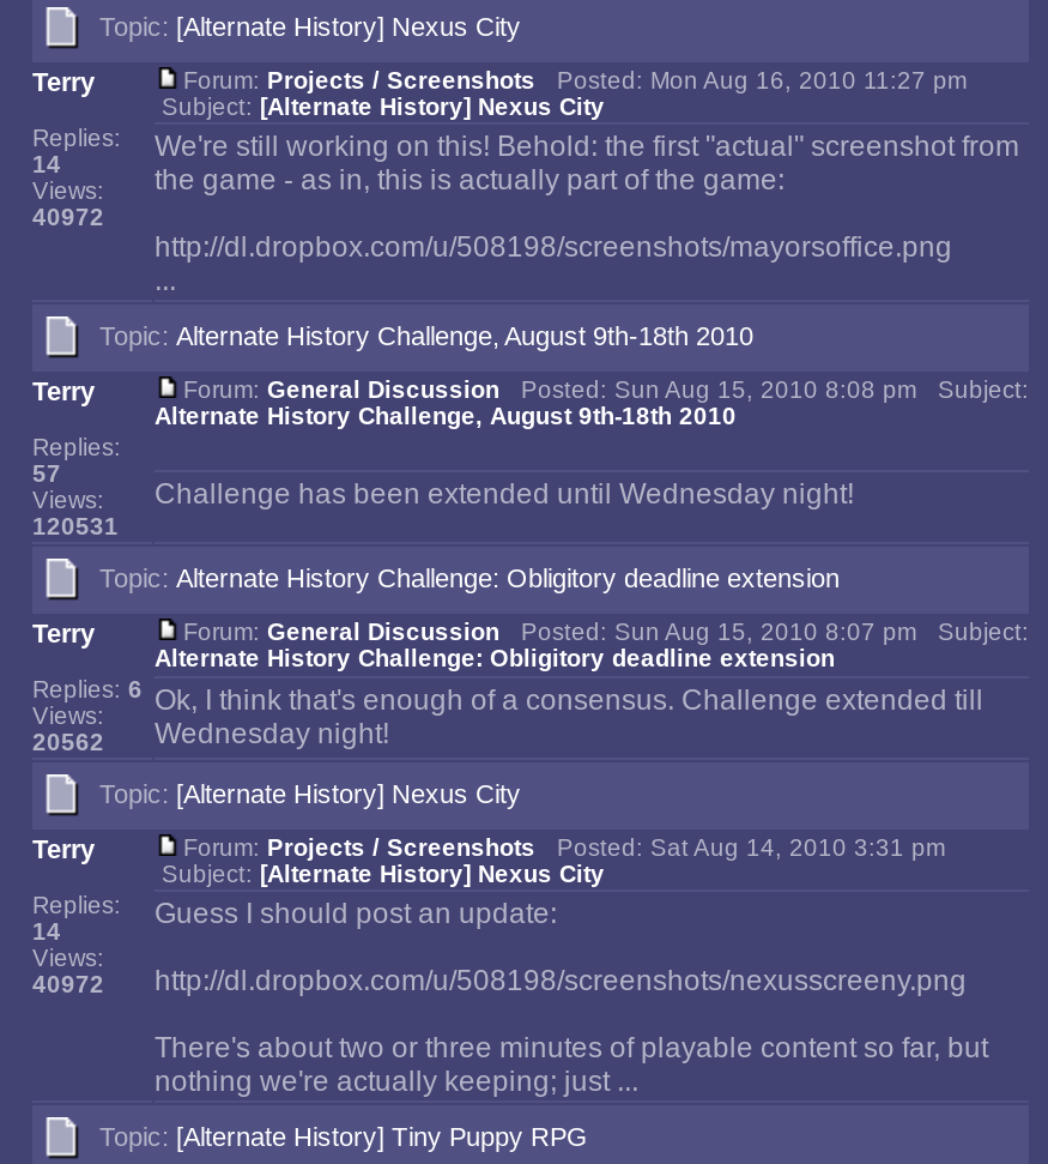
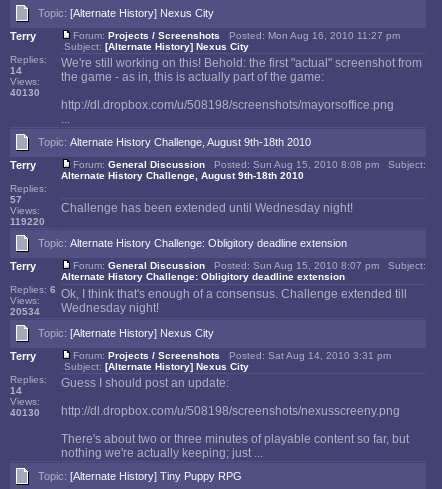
- 40972
+ 40130

- 120531
+ 119220

- 20562 Wednesday night!
+ 20534 Wednesday night!

- 40972 http://dl.dropbox.com/u/508198/screenshots/nexusscreeny.png
+ 40130 http://dl.dropbox.com/u/508198/screenshots/nexusscreeny.png
